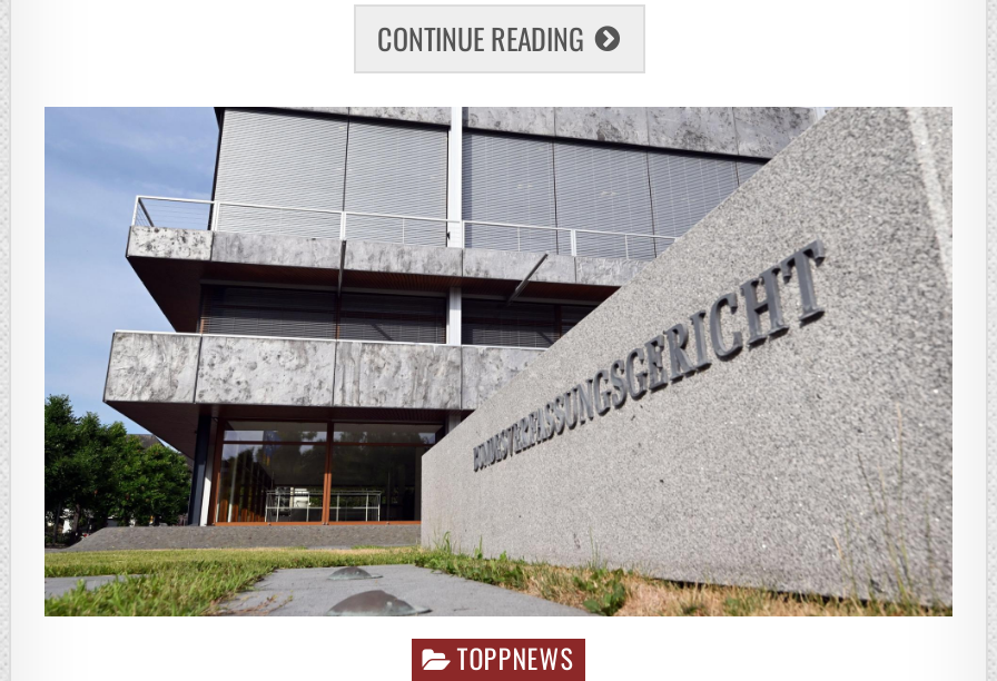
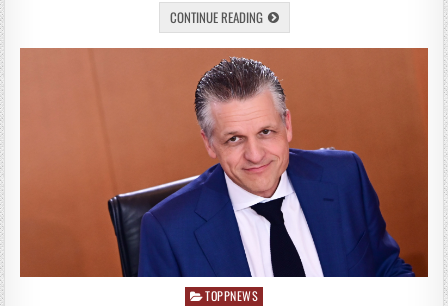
- [image]
+ [image]
